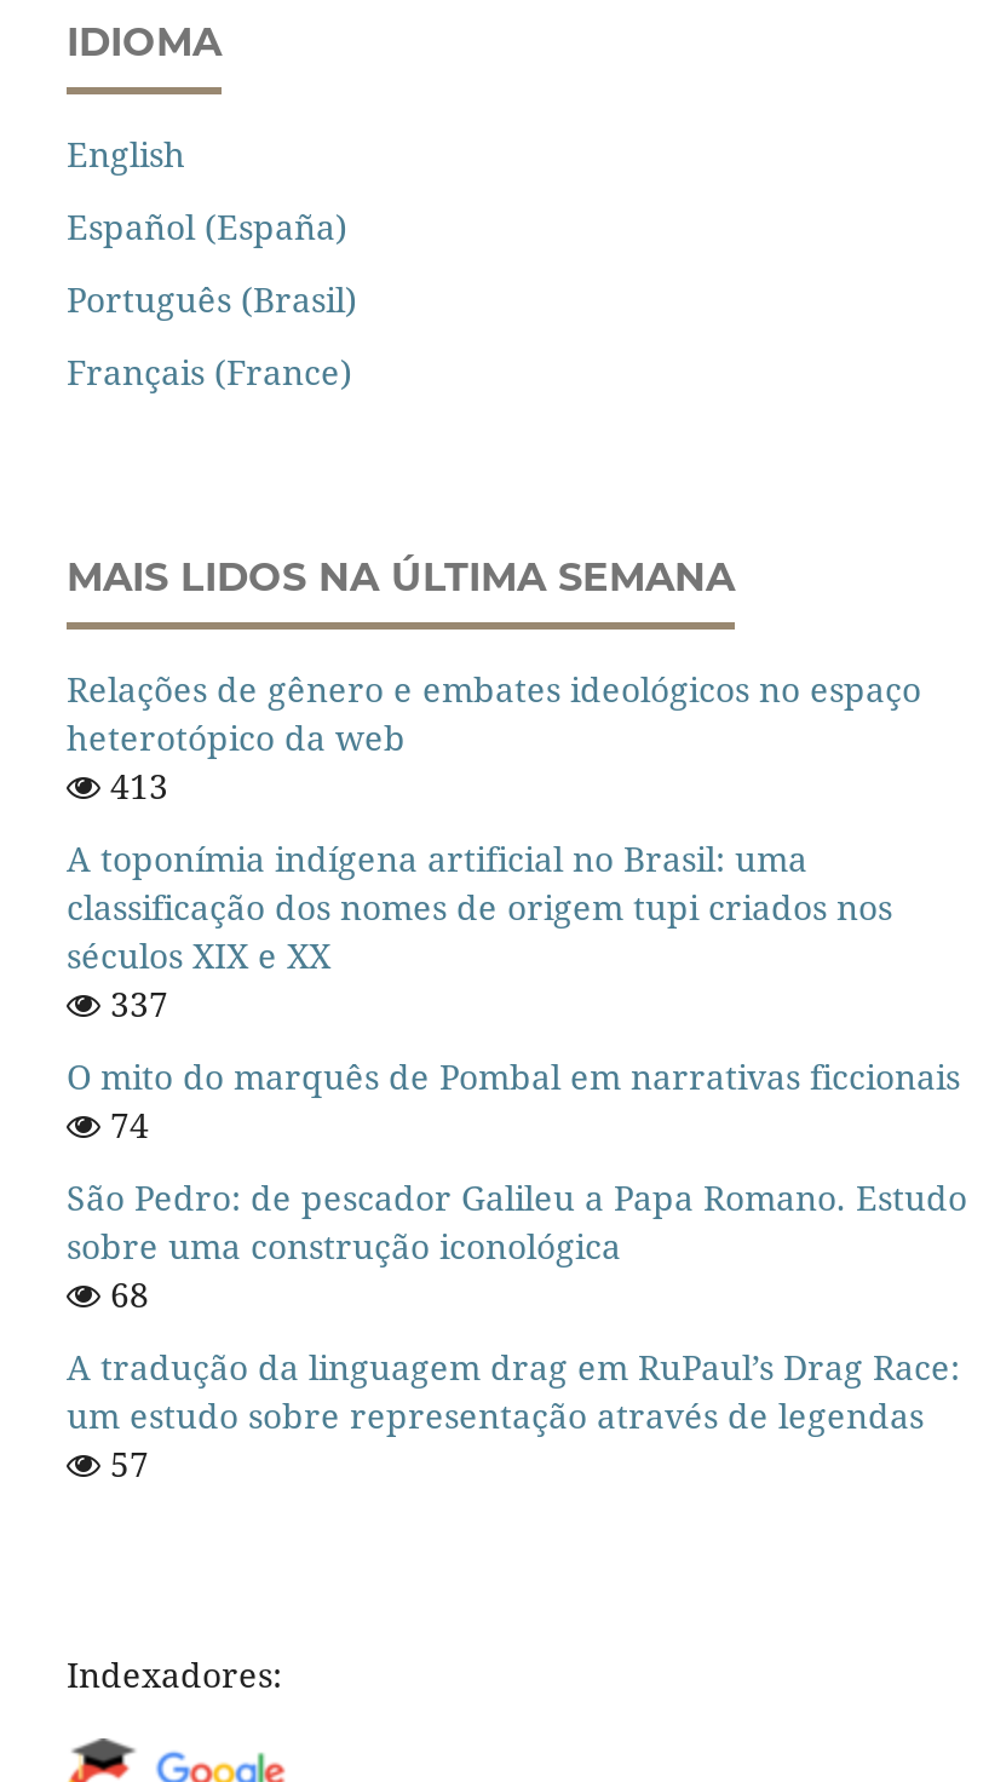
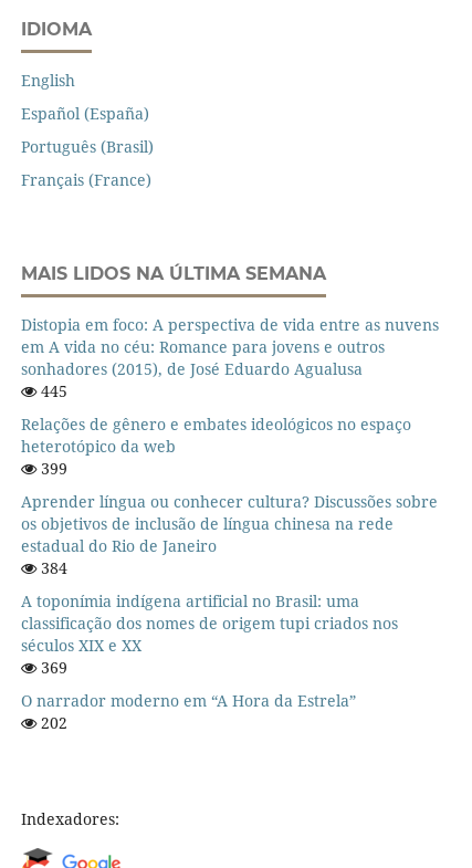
+ Distopia em foco: A perspectiva de vida entre as nuvens
+ em A vida no céu: Romance para jovens e outros
+ sonhadores (2015), de José Eduardo Agualusa
+ 445

moved down: Relações de gênero e embates ideológicos no espaço | heterotópico da web

- 413
+ 399
+ Aprender língua ou conhecer cultura? Discussões sobre
+ os objetivos de inclusão de língua chinesa na rede
+ estadual do Rio de Janeiro
+ 384

moved down: A toponímia indígena artificial no Brasil: uma | classificação dos nomes de origem tupi criados nos | séculos XIX e XX

- 337
- O mito do marquês de Pombal em narrativas ficcionais
- 74
- São Pedro: de pescador Galileu a Papa Romano. Estudo
- sobre uma construção iconológica
- 68
- A tradução da linguagem drag em RuPaul’s Drag Race:
- um estudo sobre representação através de legendas
- 57
+ 369
+ O narrador moderno em “A Hora da Estrela”
+ 202
